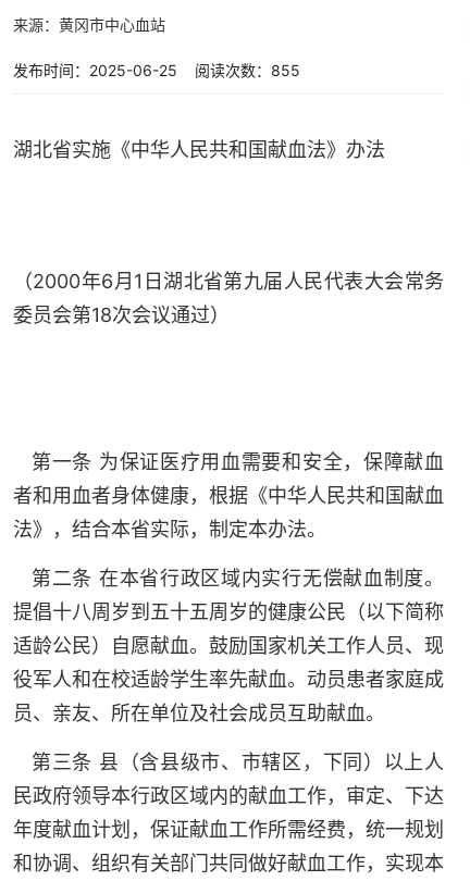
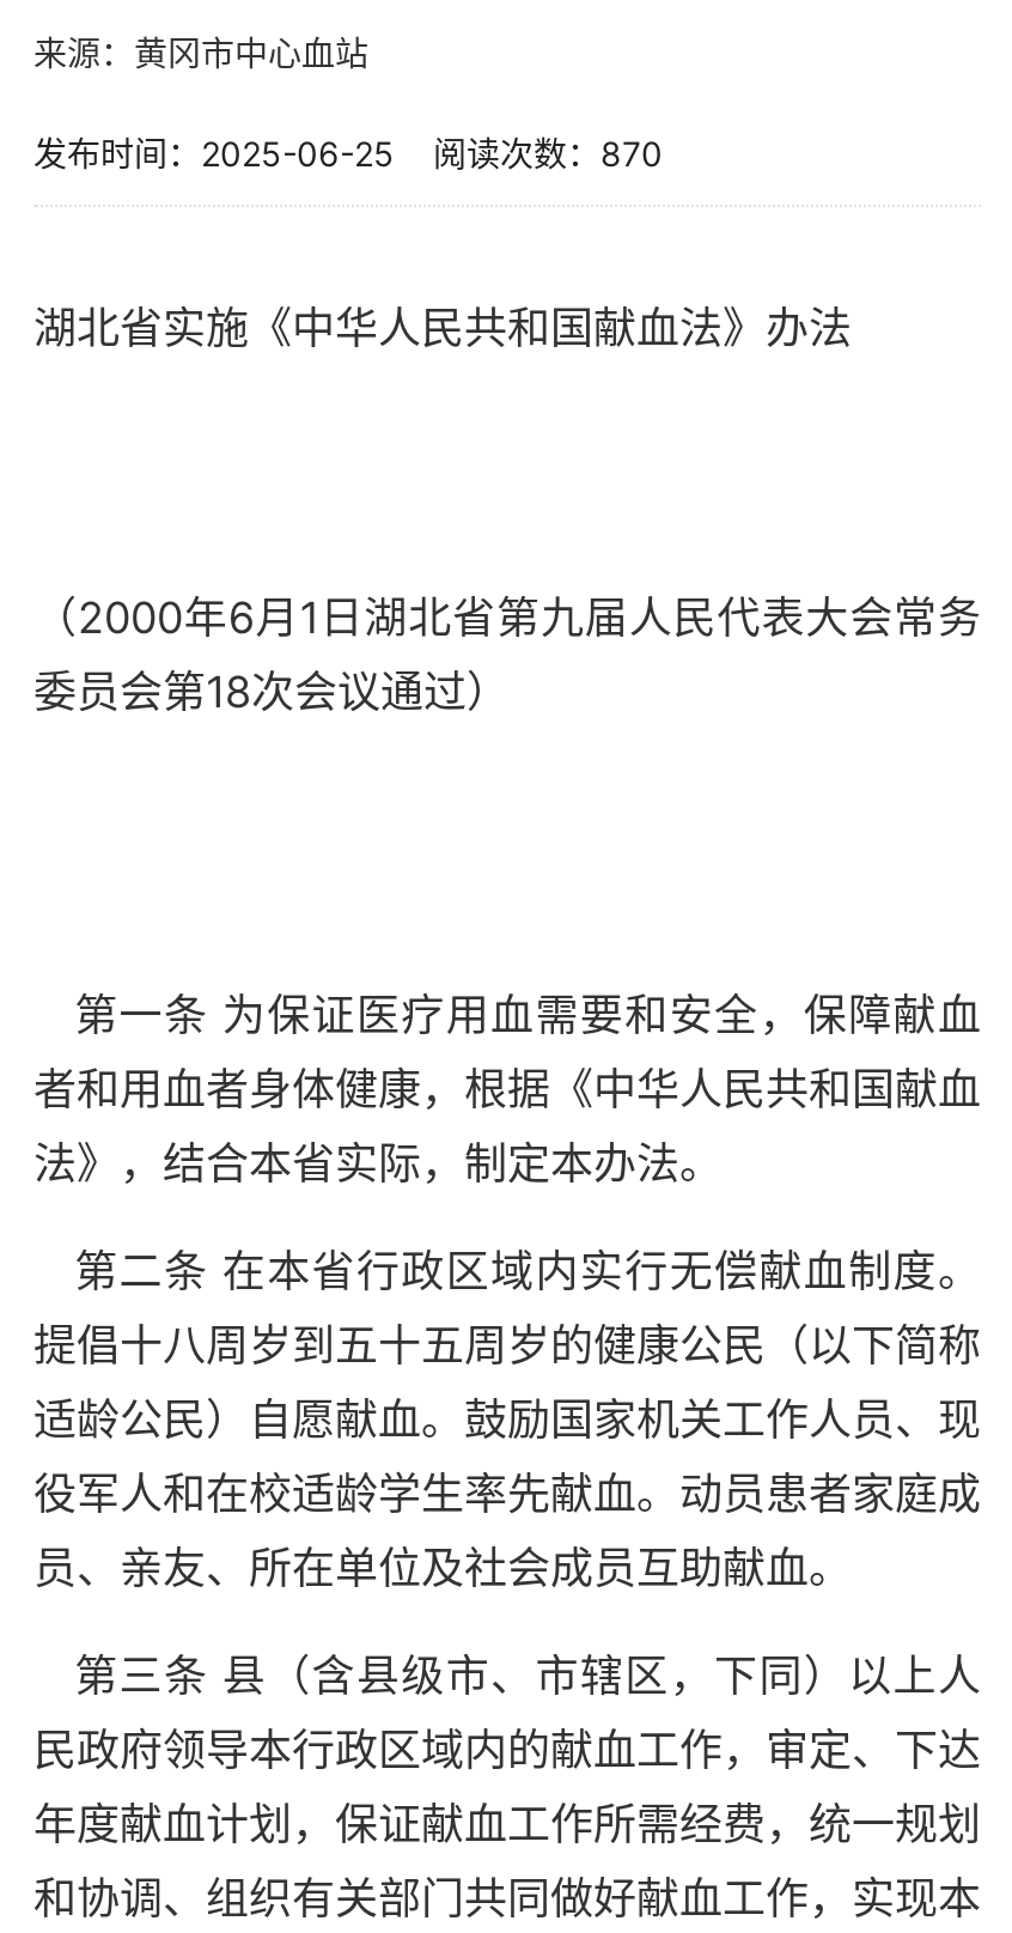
- 发布时间：2025-06-25 阅读次数：855
+ 发布时间：2025-06-25 阅读次数：870
